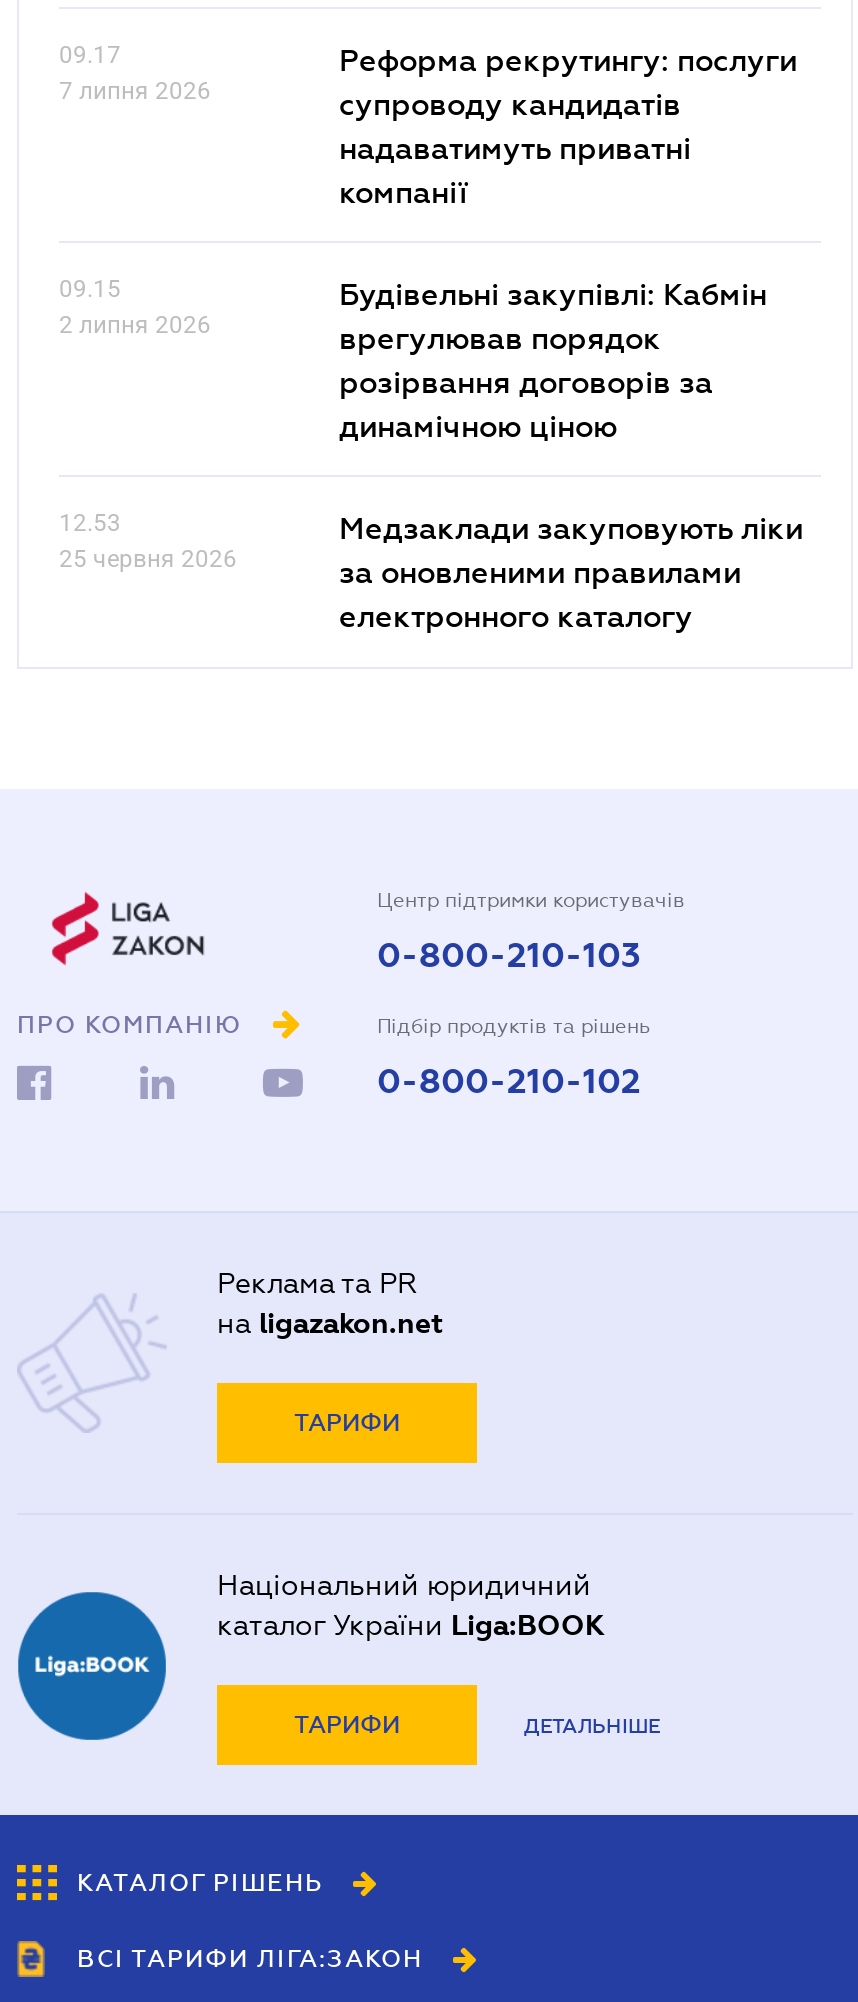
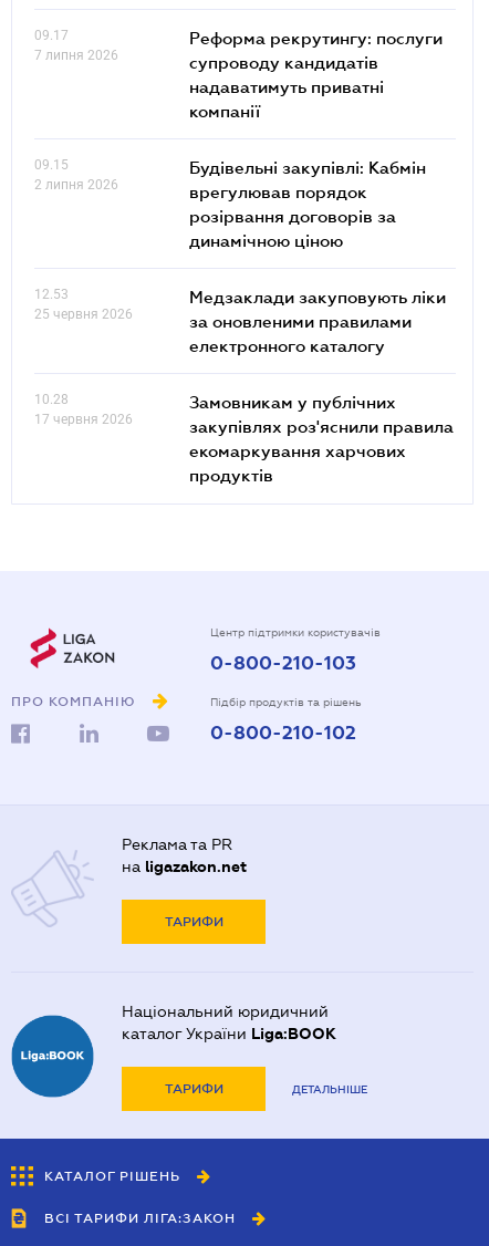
+ 10.28
+ 17 червня 2026

+ Замовникам у публічних
+ закупівлях роз'яснили правила
+ екомаркування харчових
+ продуктів
